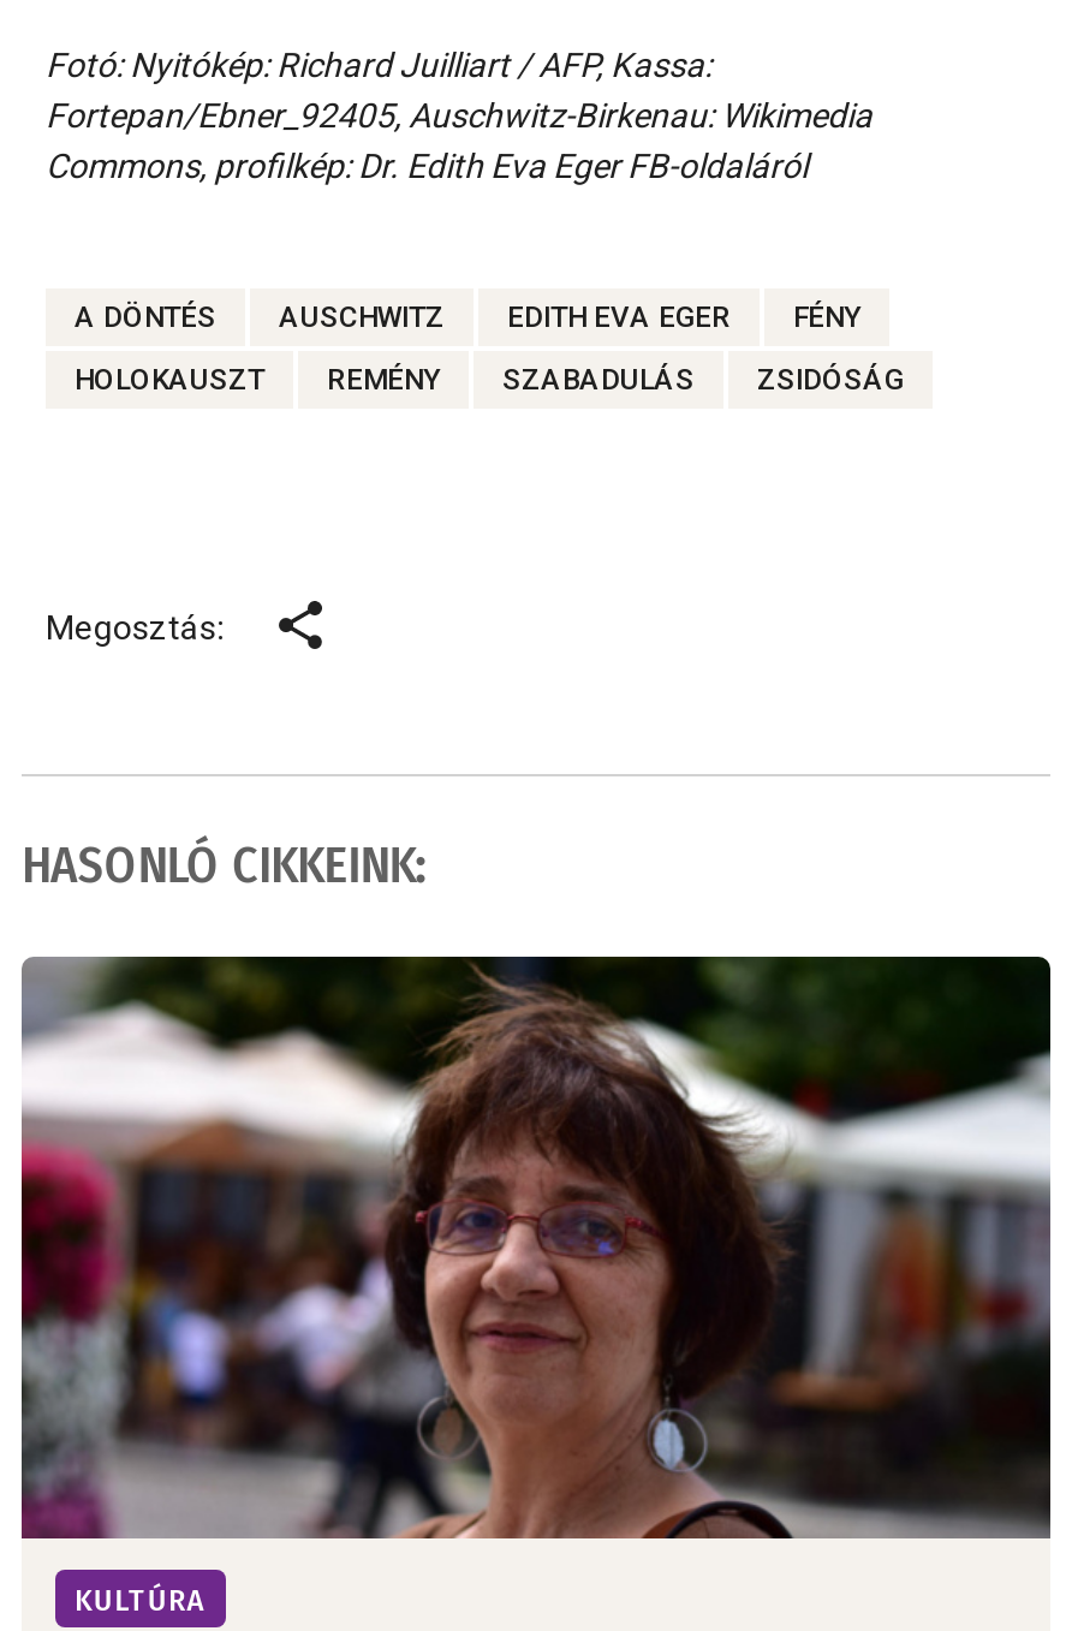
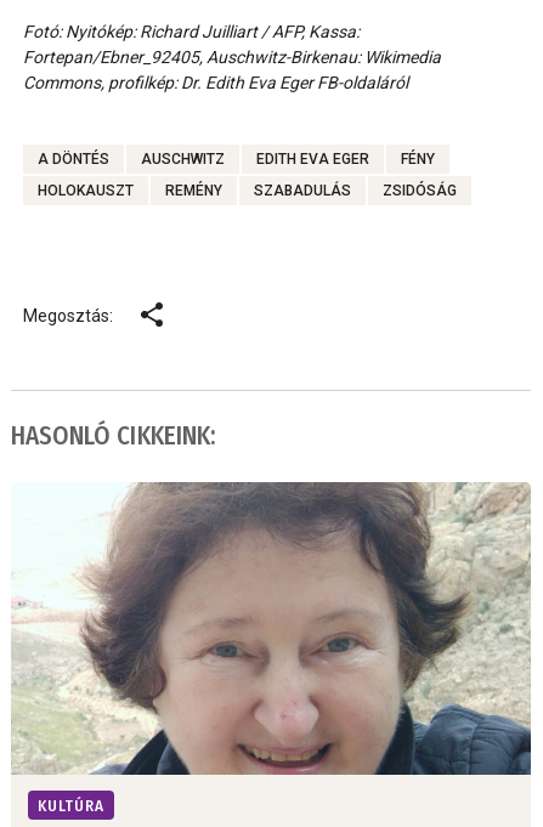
- [image]
+ [image]
